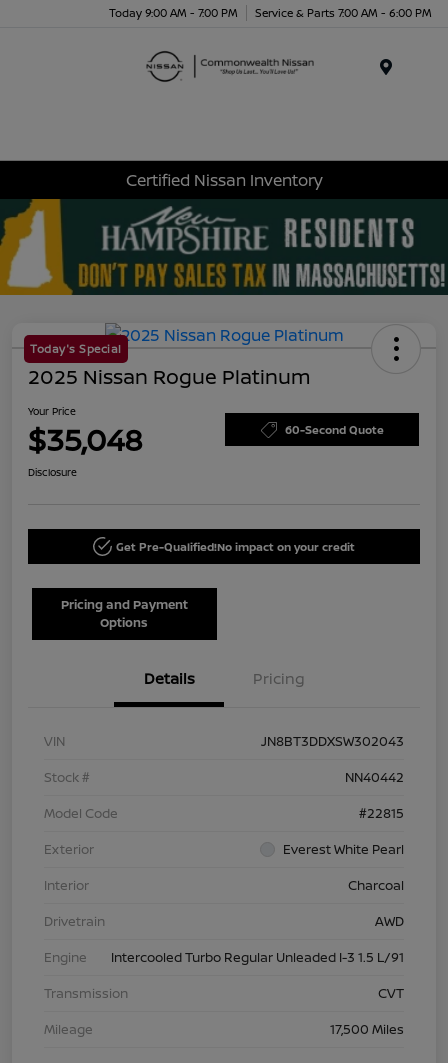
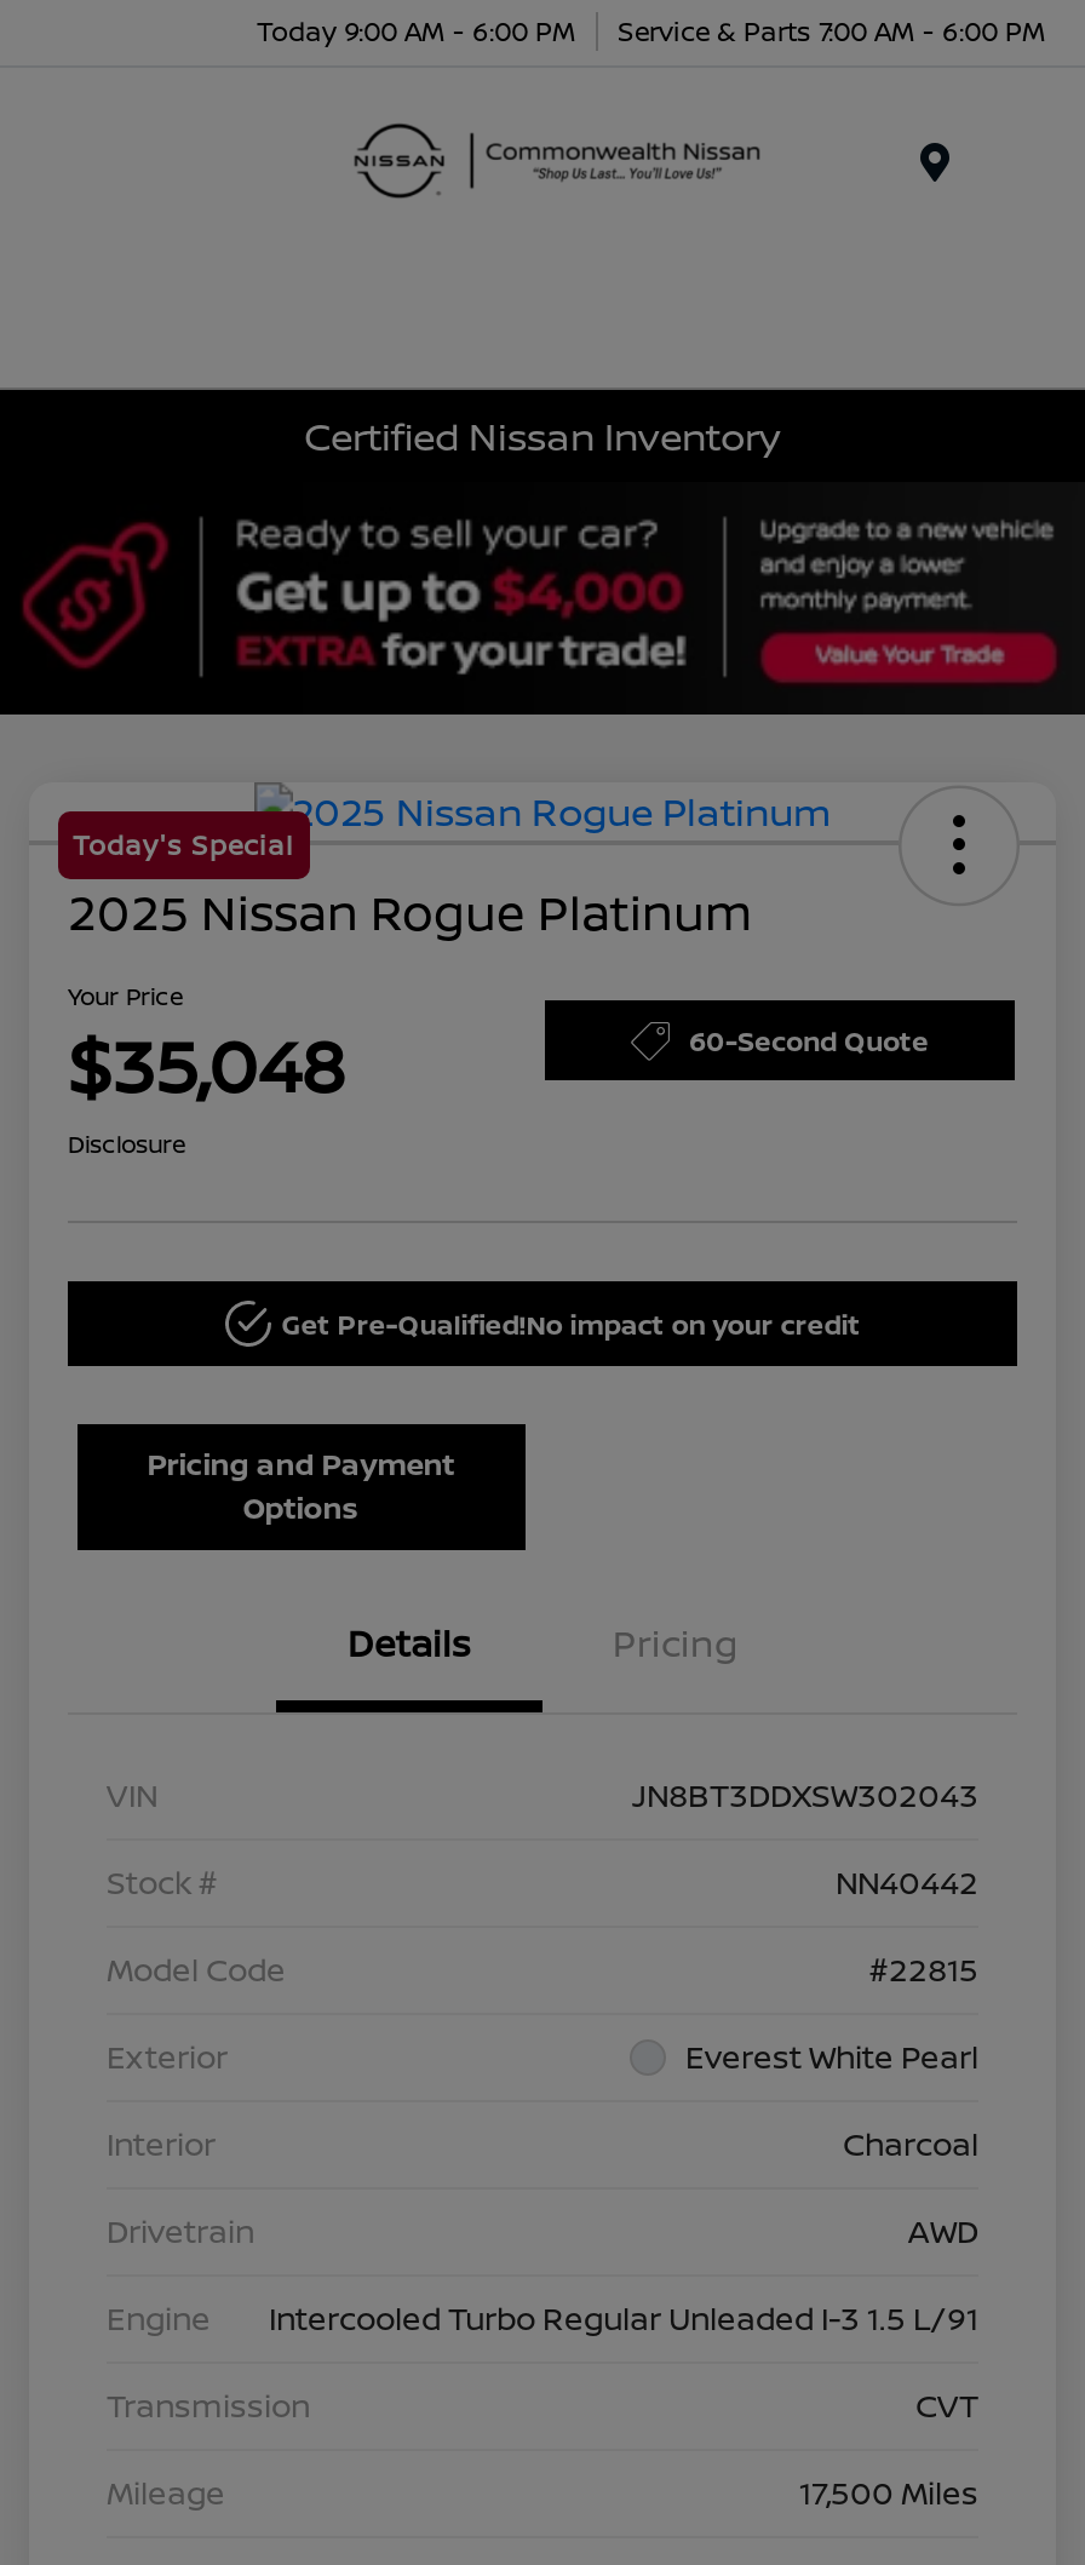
- Today 9:00 AM - 7:00 PM Service & Parts 7:00 AM - 6:00 PM
+ Today 9:00 AM - 6:00 PM Service & Parts 7:00 AM - 6:00 PM

- [image]
+ [image]
